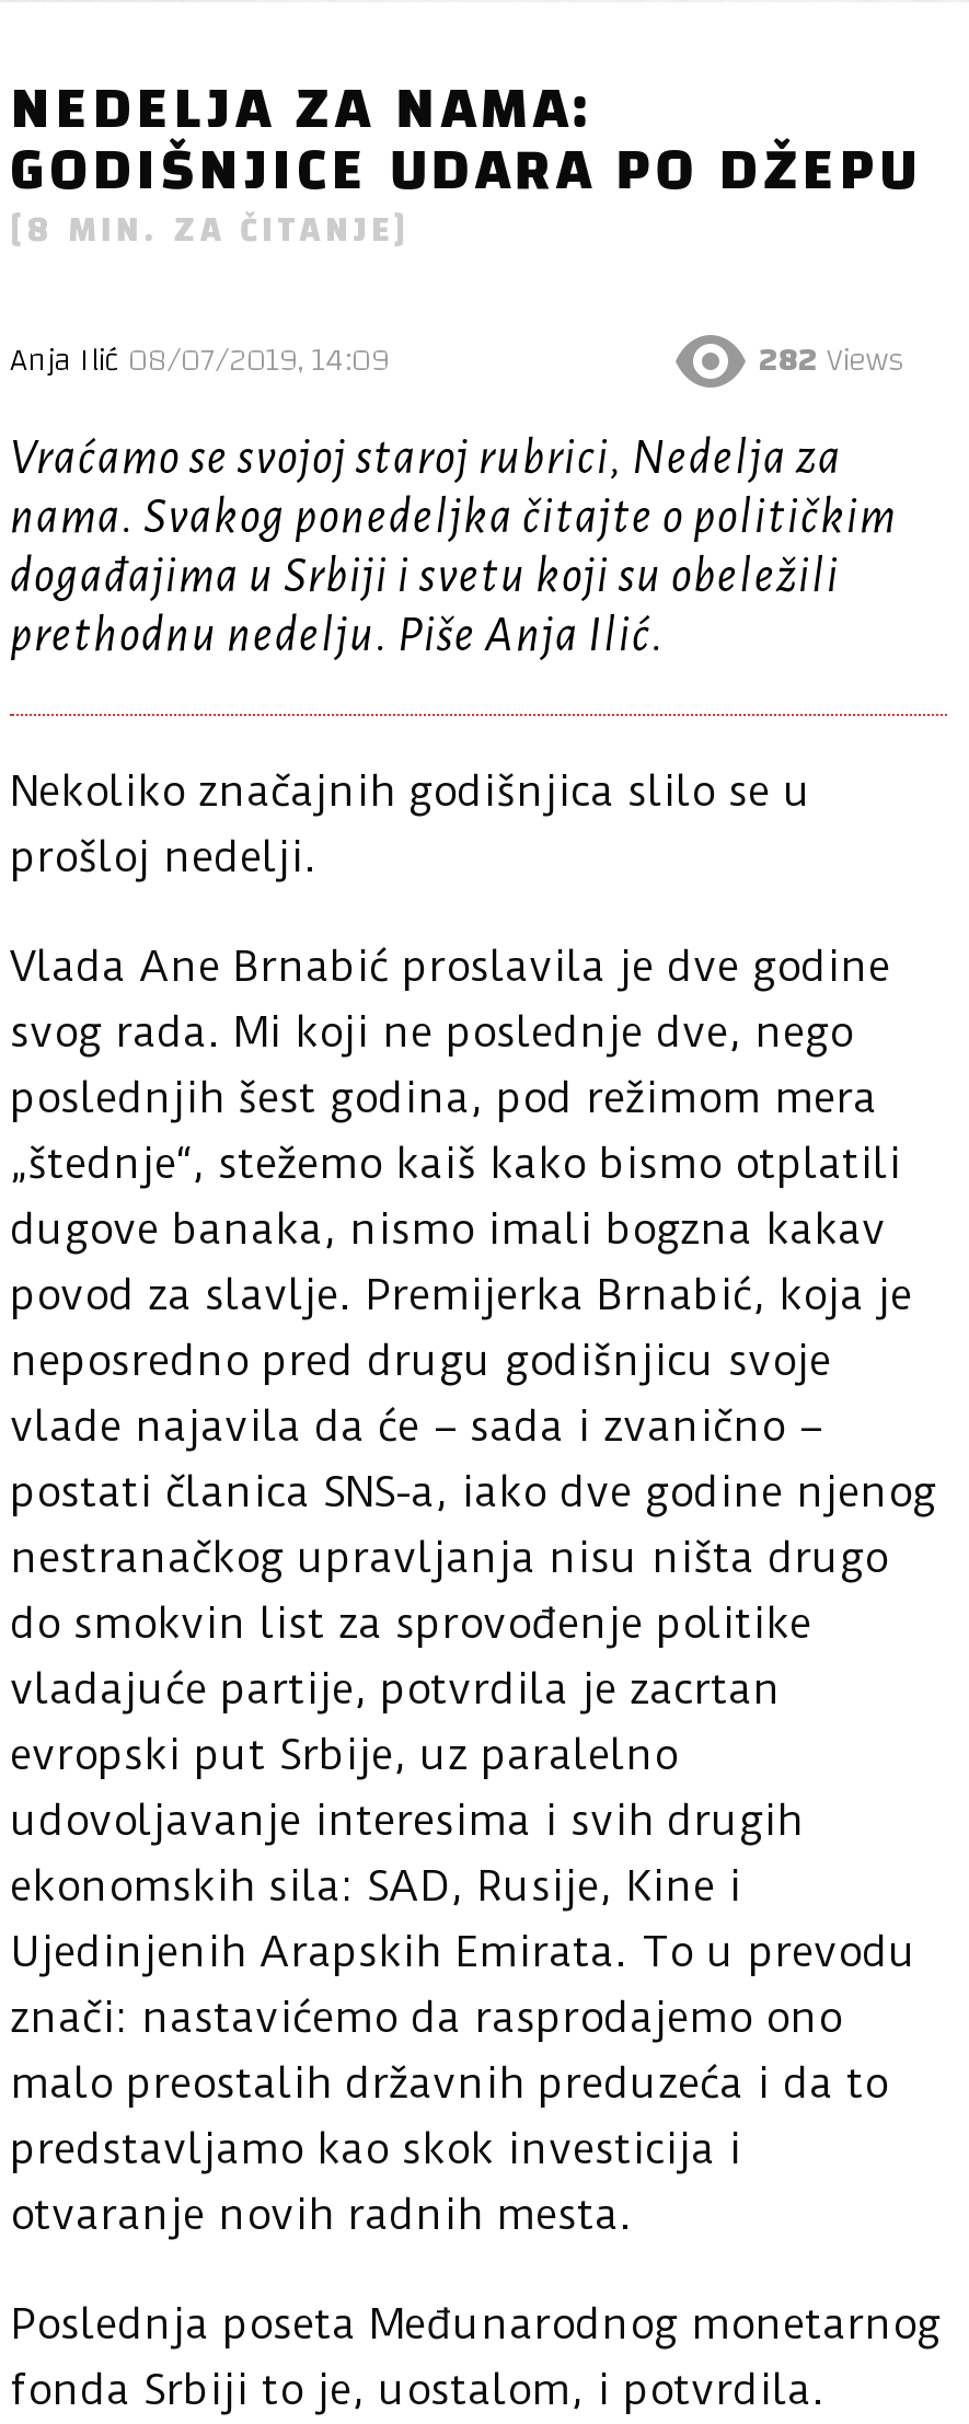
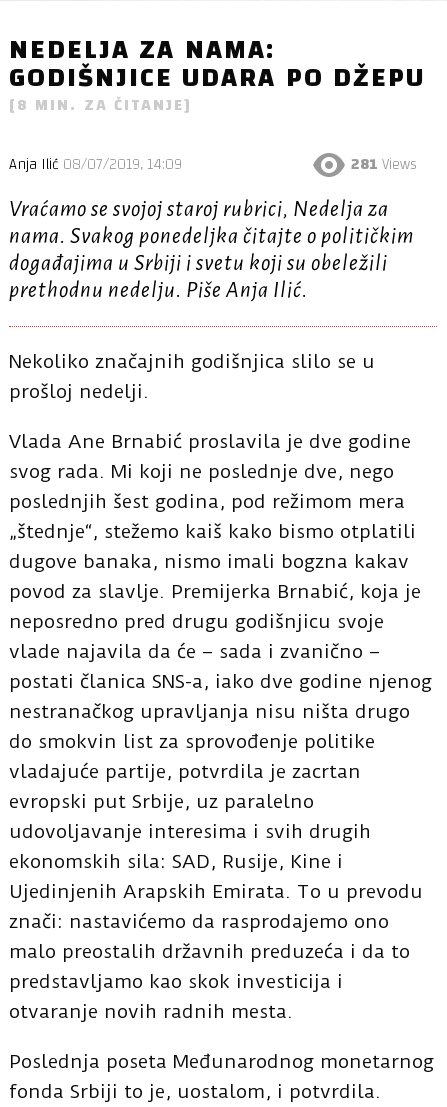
- 282 Views
+ 281 Views
